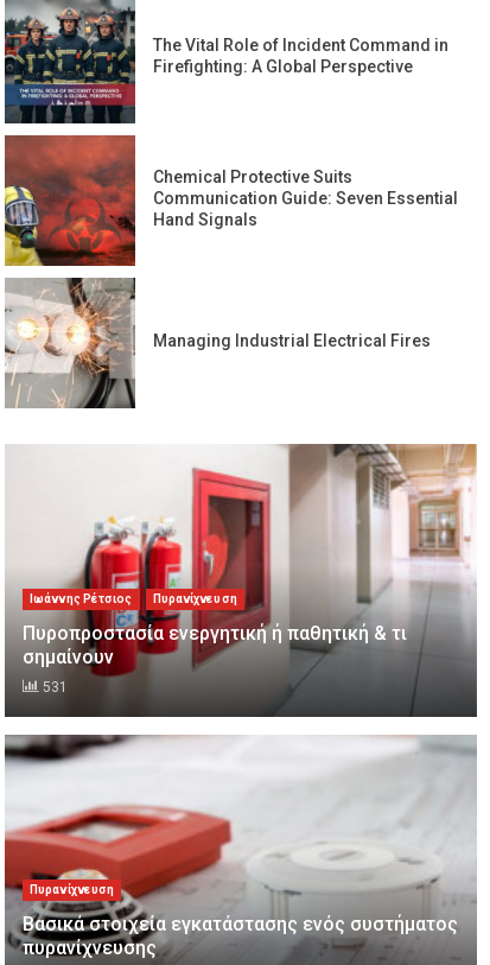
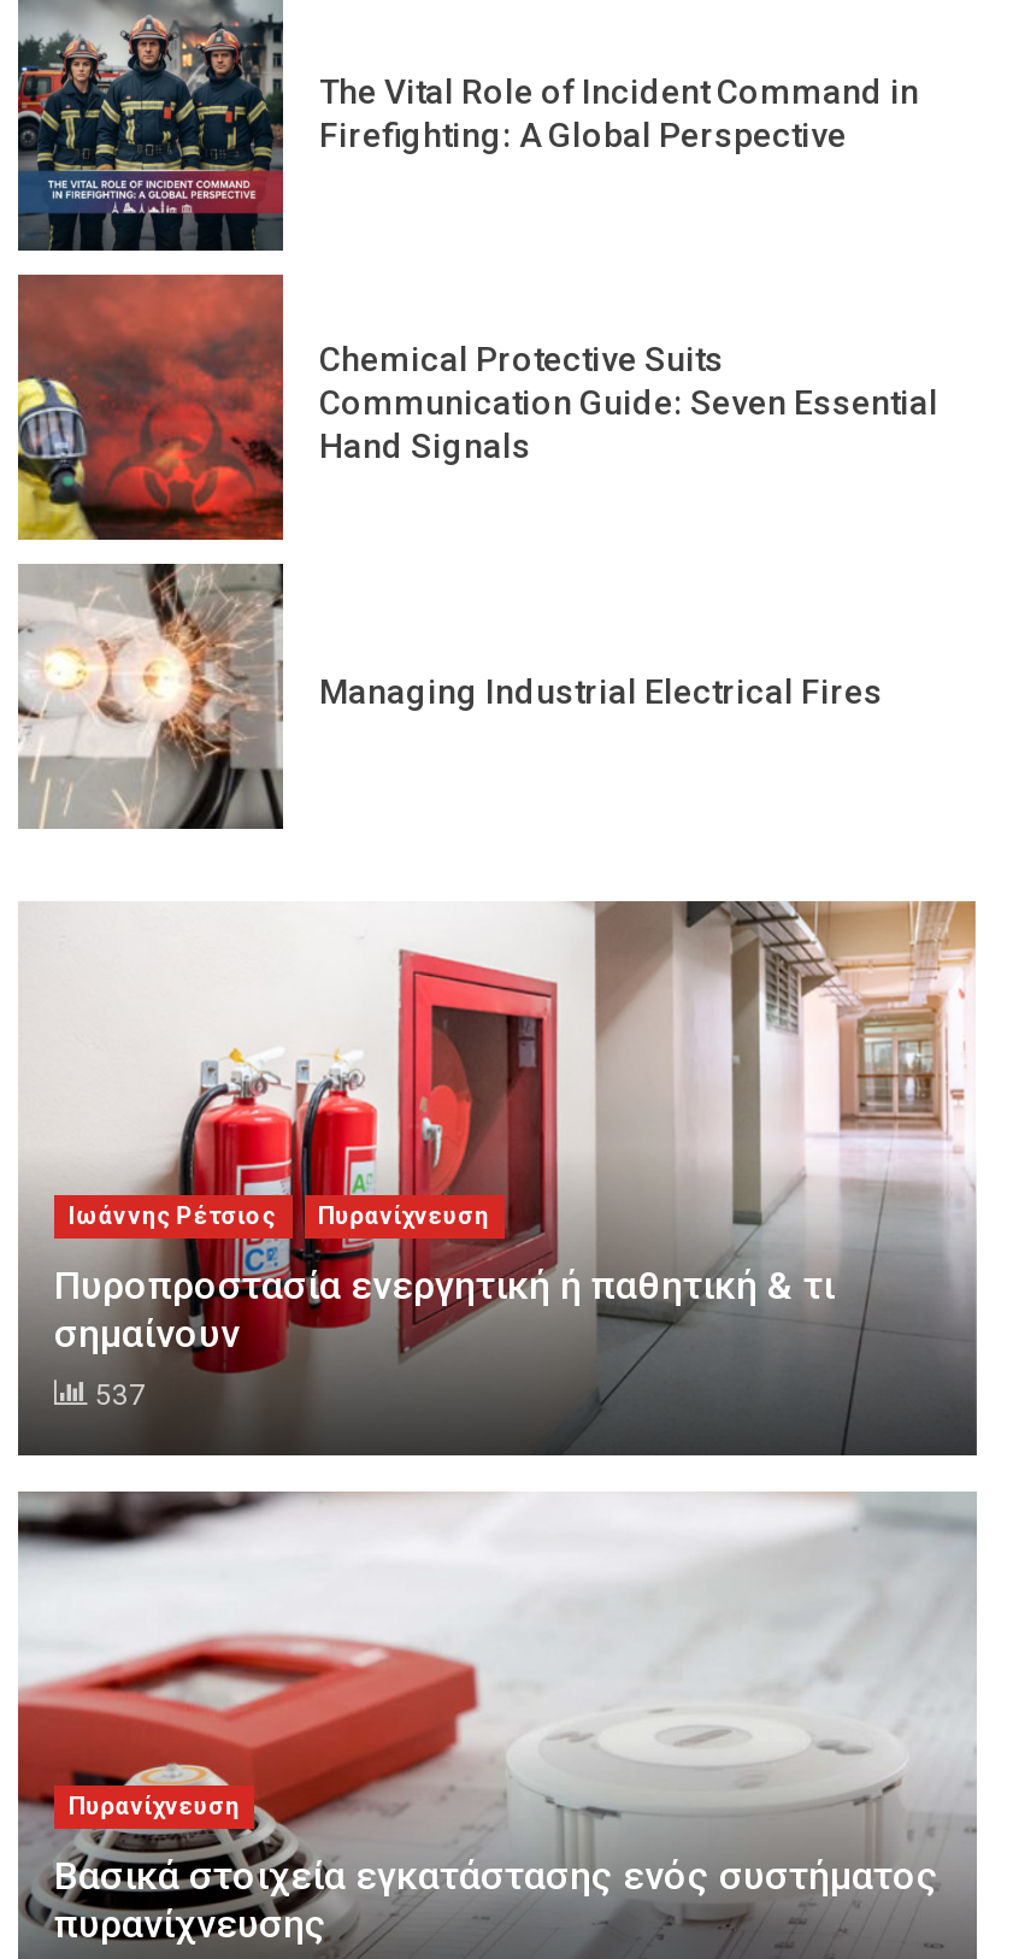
- 531
+ 537
